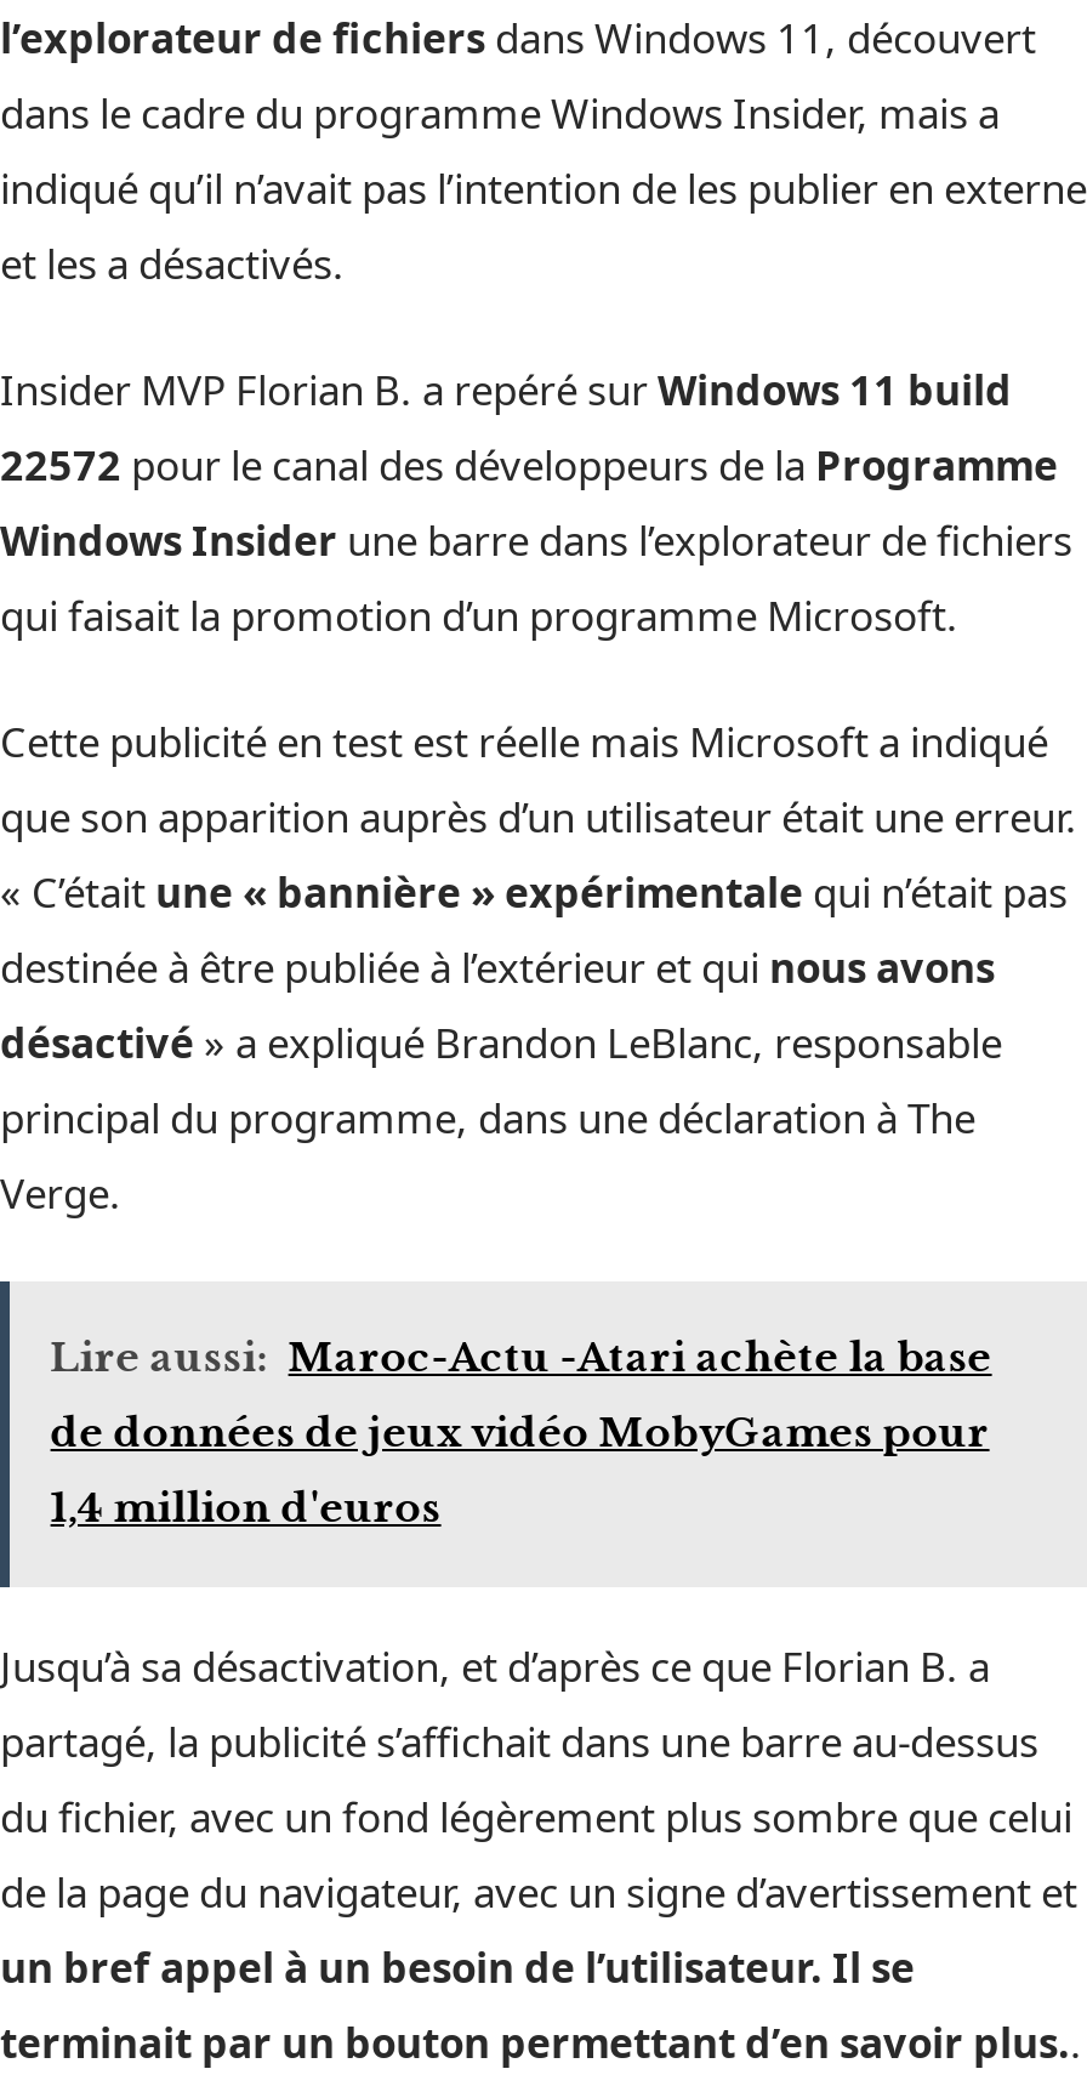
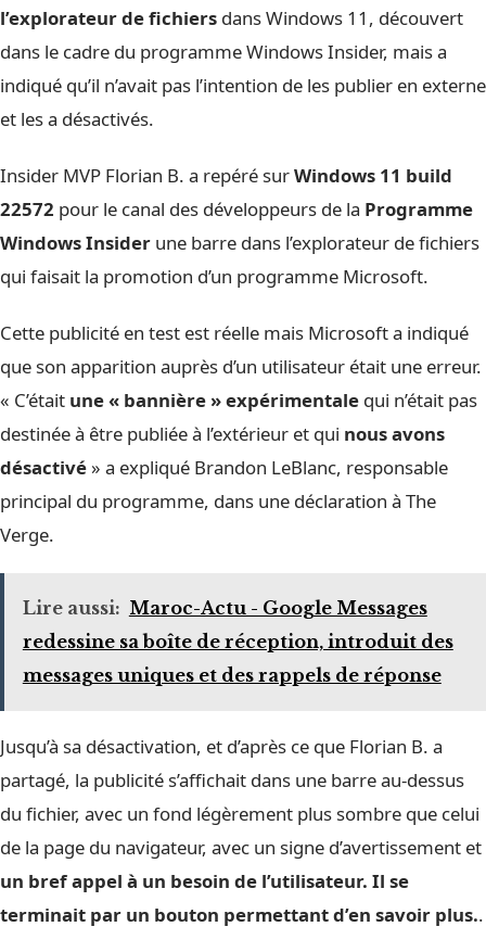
- Lire aussi: Maroc-Actu -Atari achète la base
+ Lire aussi: Maroc-Actu - Google Messages

- de données de jeux vidéo MobyGames pour
+ redessine sa boîte de réception, introduit des

- 1,4 million d'euros
+ messages uniques et des rappels de réponse
